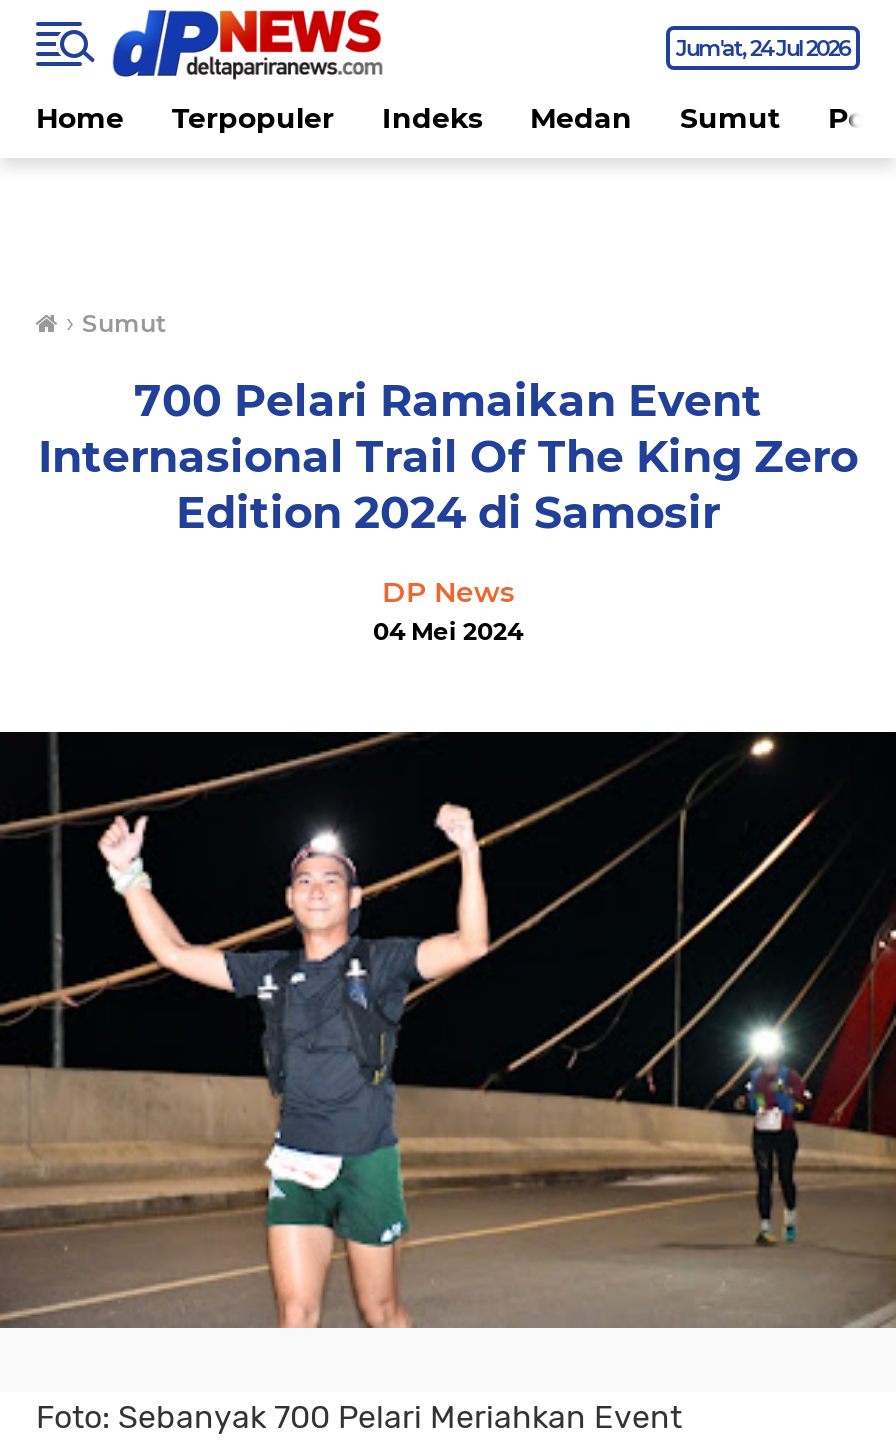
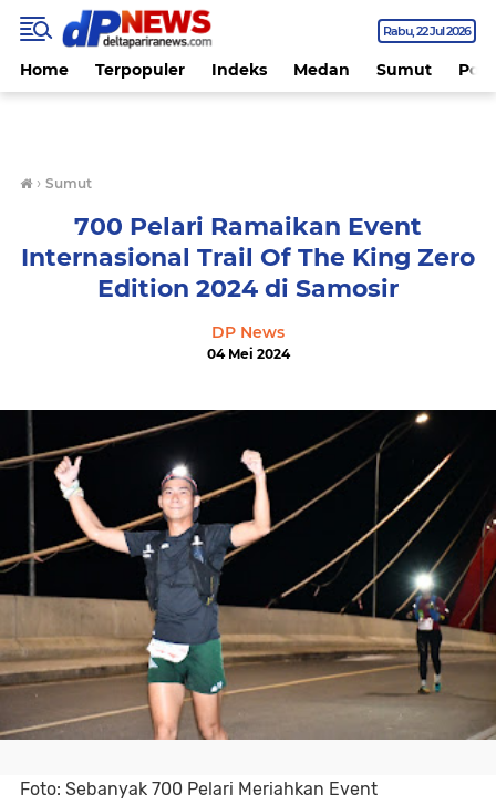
- Jum'at 24 Jul 2026
+ Rabu 22 Jul 2026
